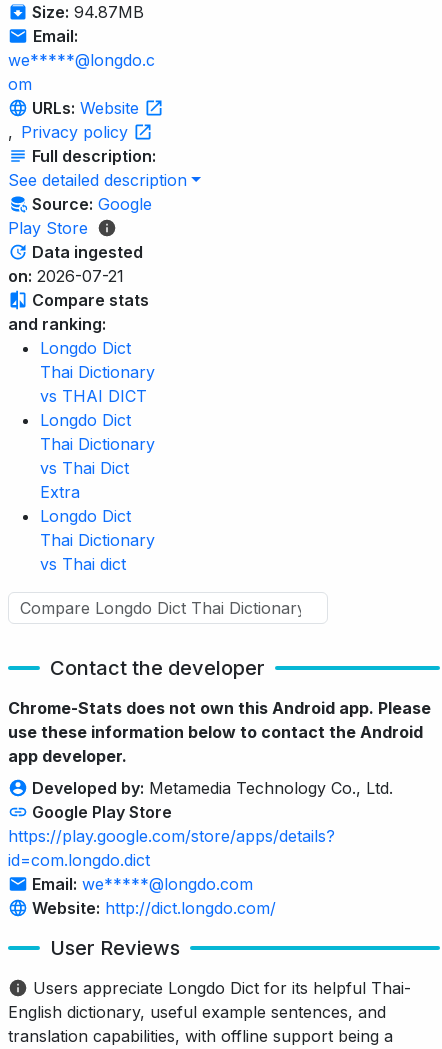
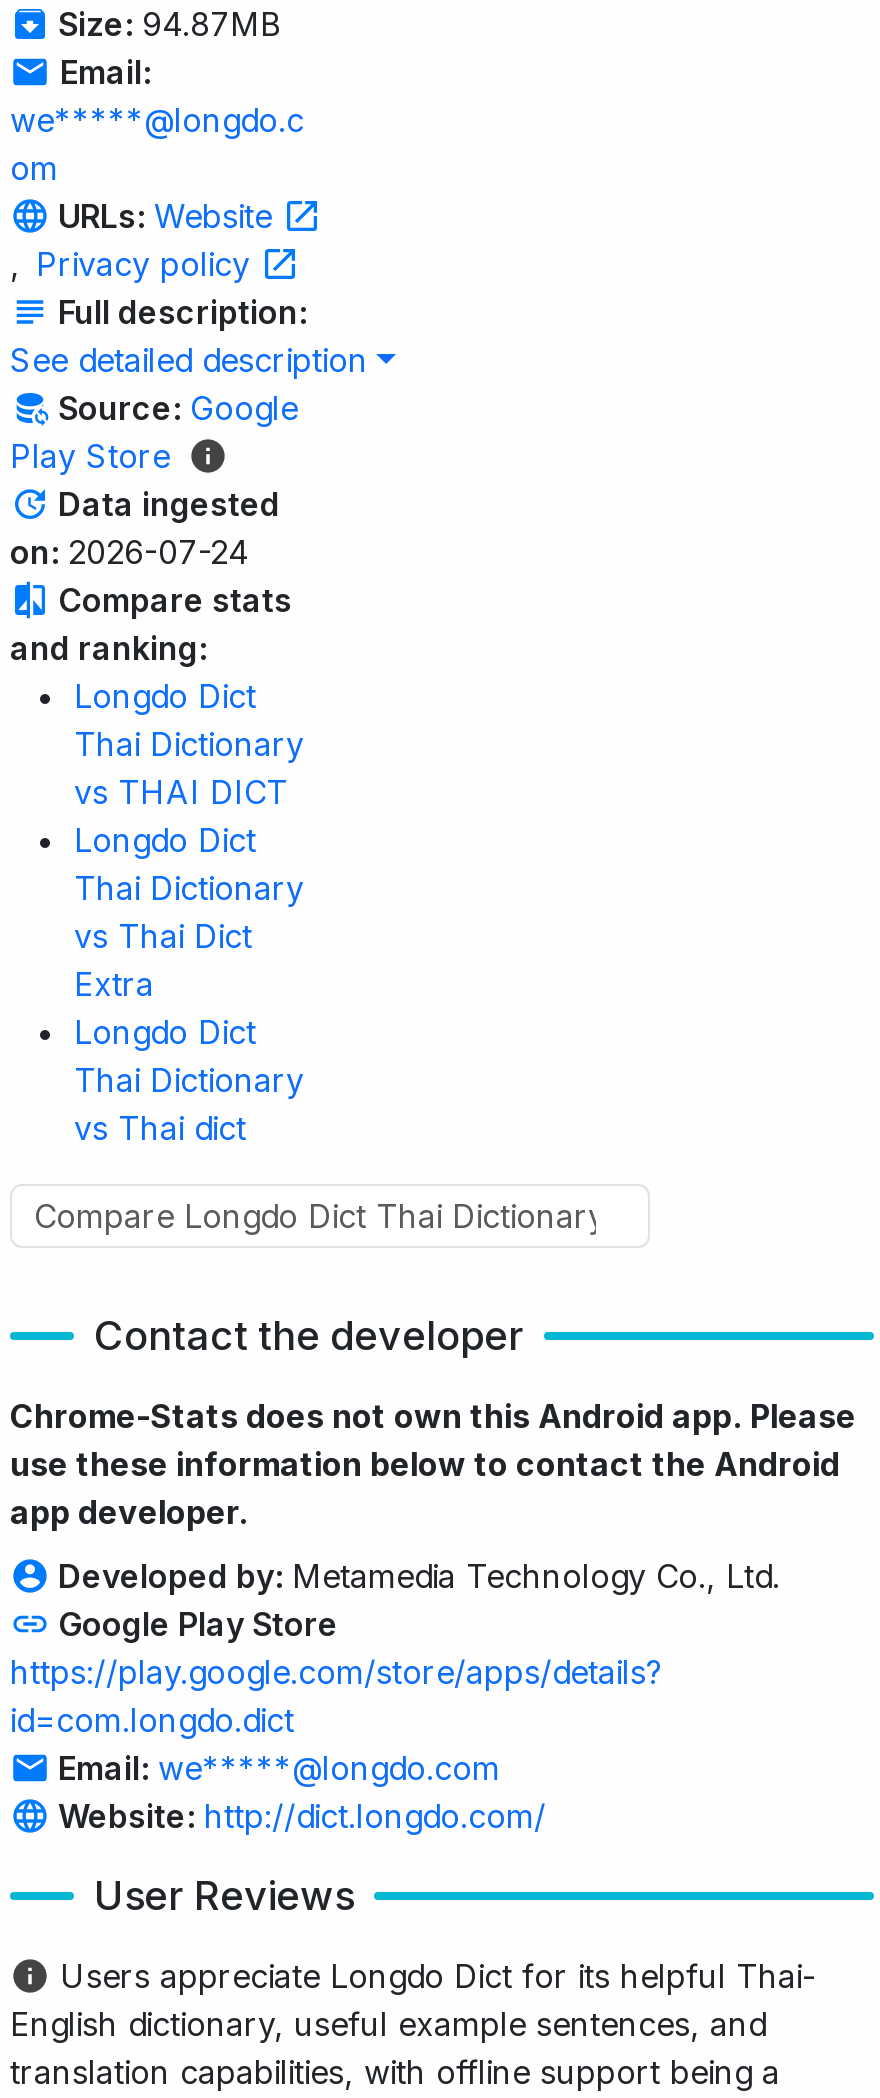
- on: 2026-07-21
+ on: 2026-07-24
